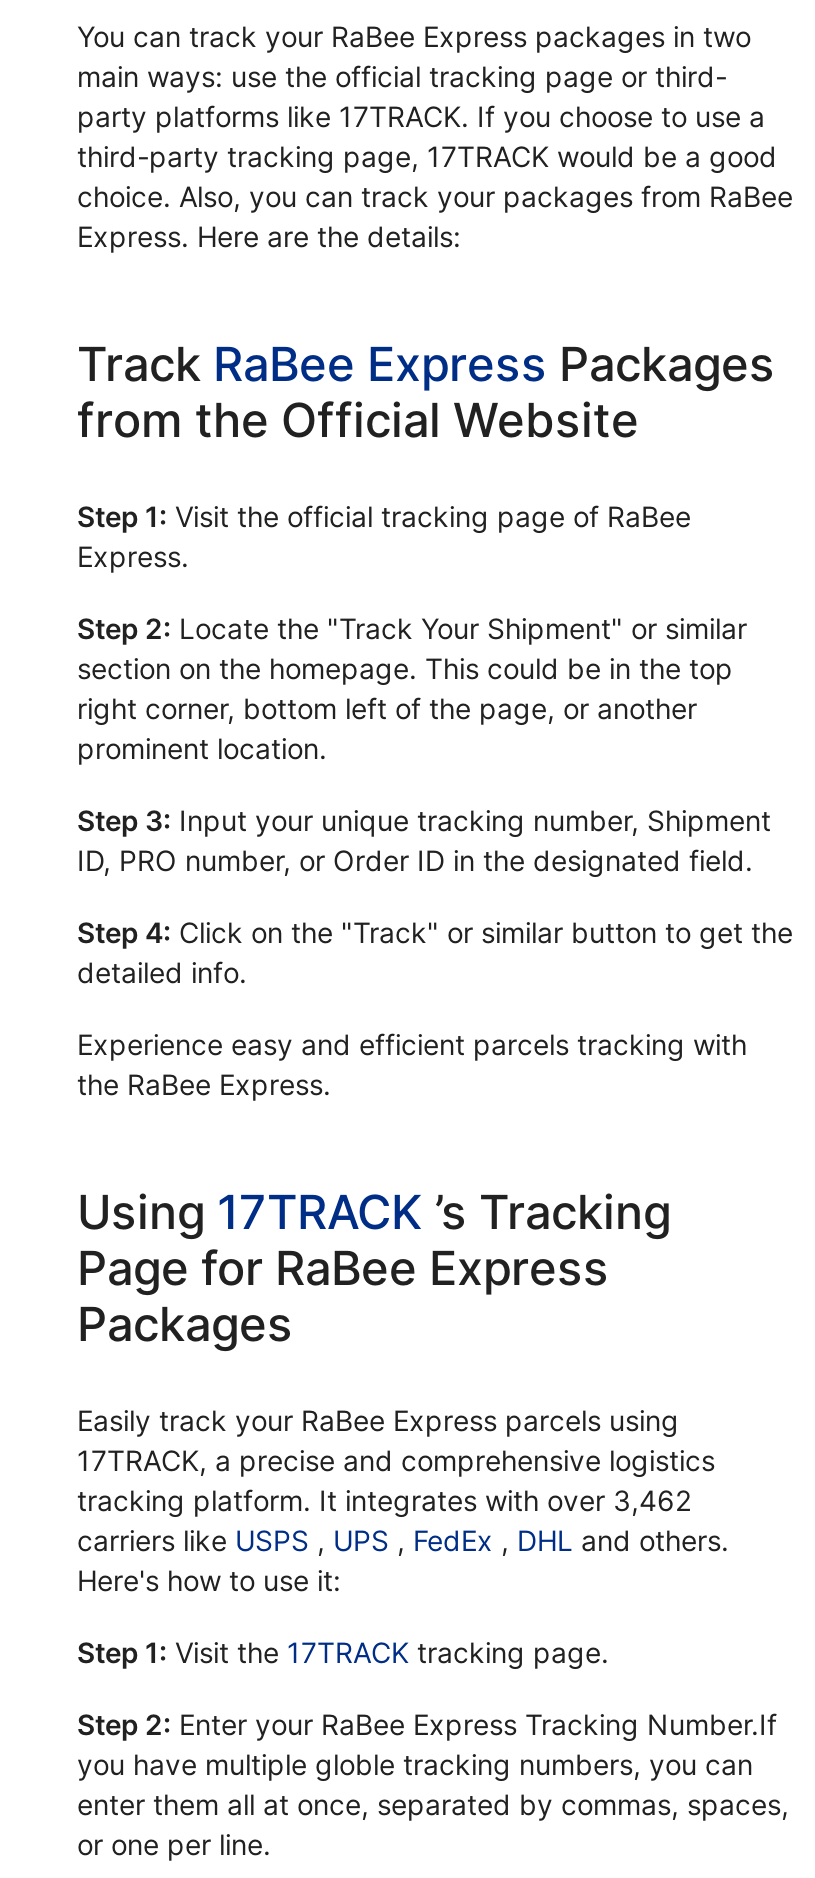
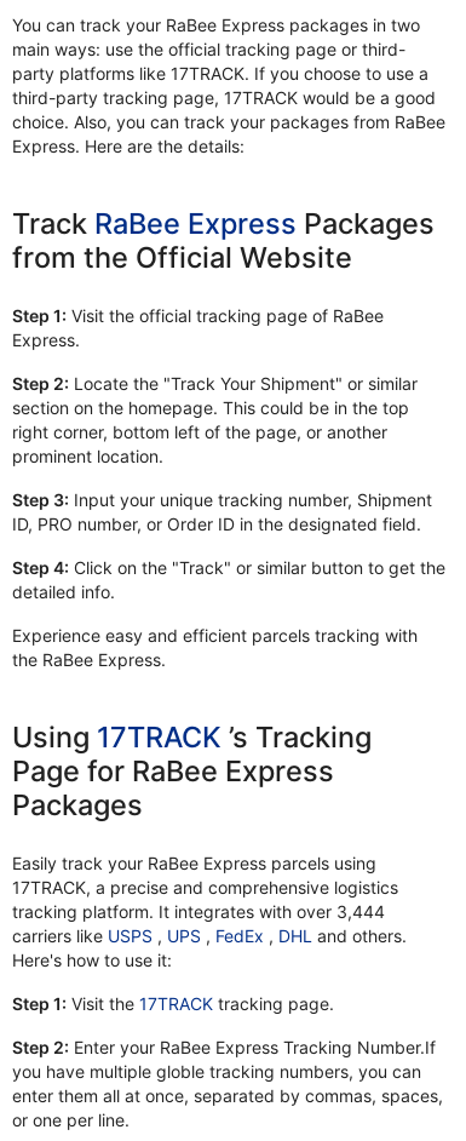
- tracking platform. It integrates with over 3,462
+ tracking platform. It integrates with over 3,444
